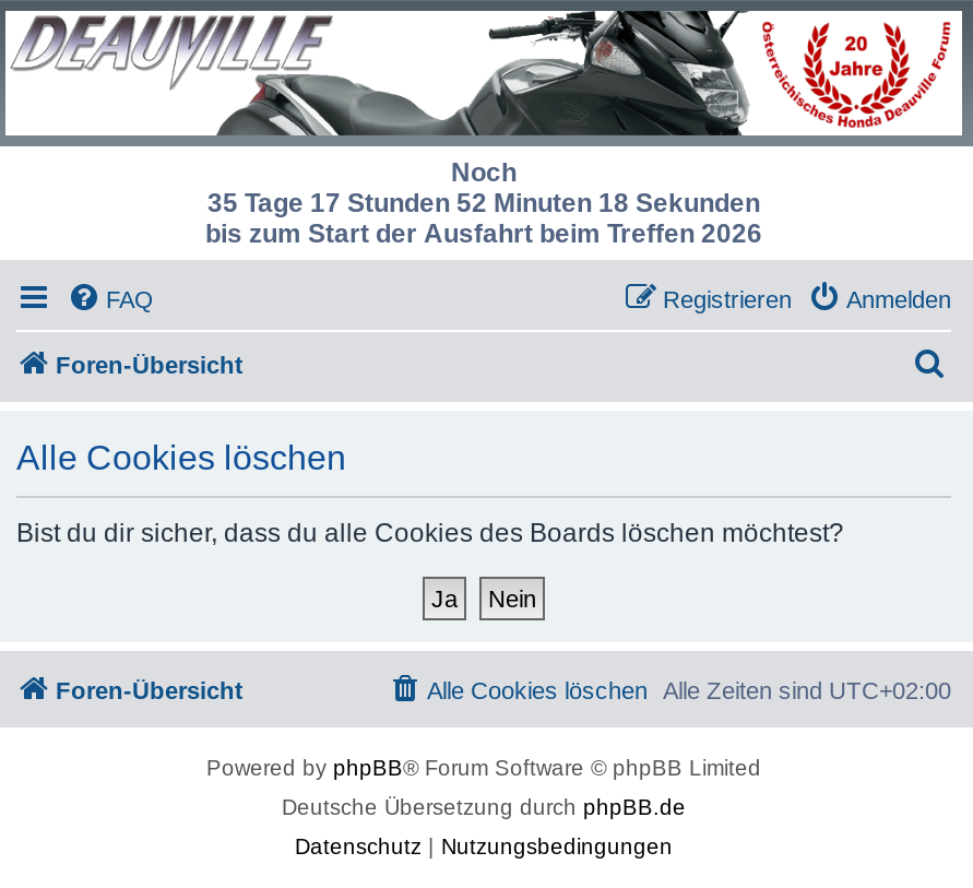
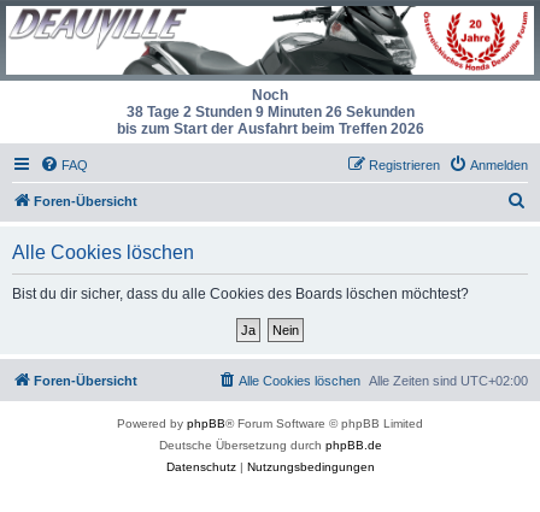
- 35 Tage 17 Stunden 52 Minuten 18 Sekunden
+ 38 Tage 2 Stunden 9 Minuten 26 Sekunden
